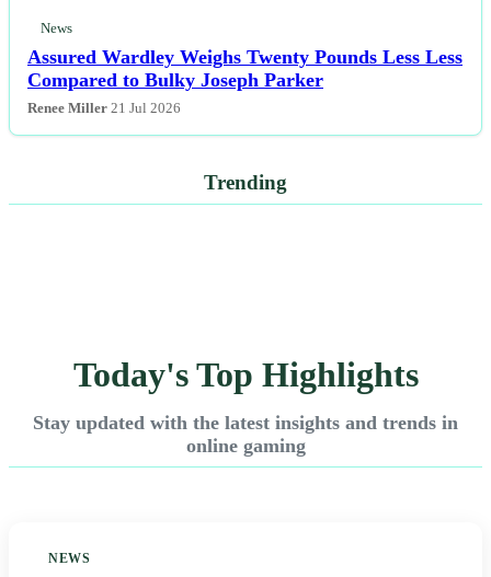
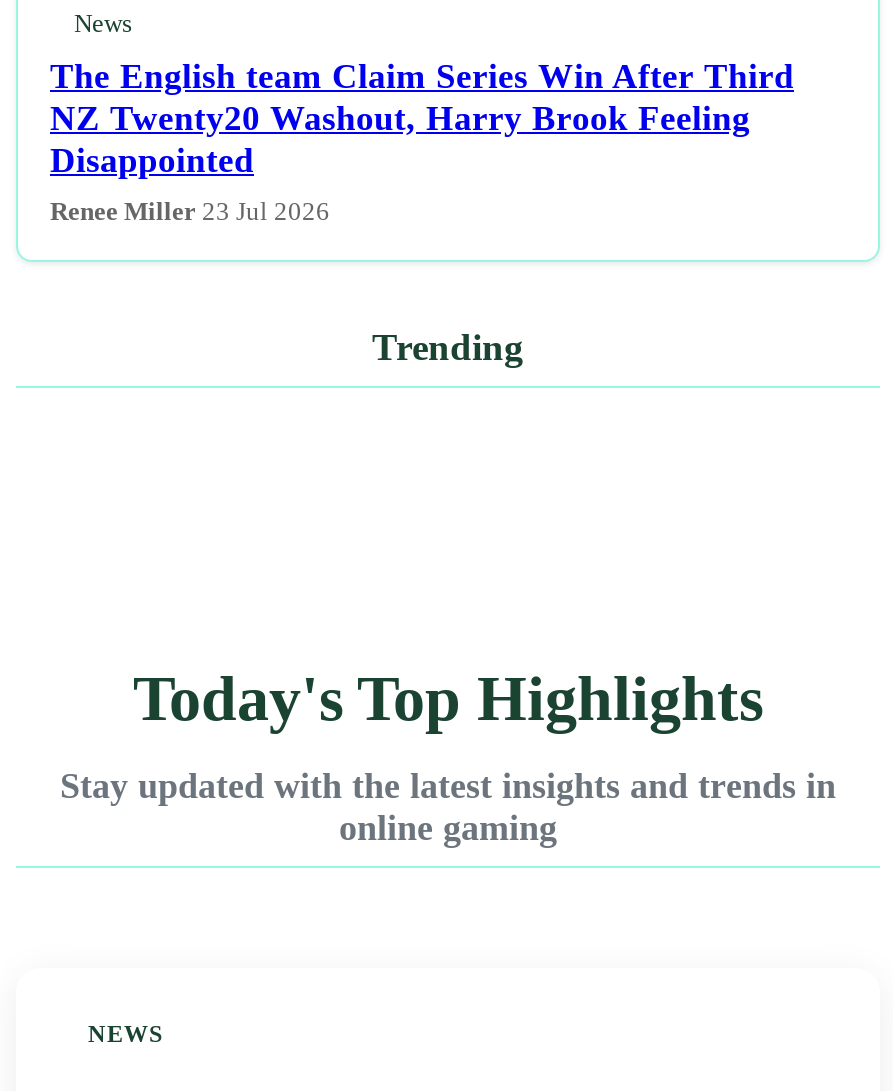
- Assured Wardley Weighs Twenty Pounds Less Less
- Compared to Bulky Joseph Parker
- Renee Miller 21 Jul 2026
+ The English team Claim Series Win After Third
+ NZ Twenty20 Washout, Harry Brook Feeling
+ Disappointed
+ Renee Miller 23 Jul 2026
